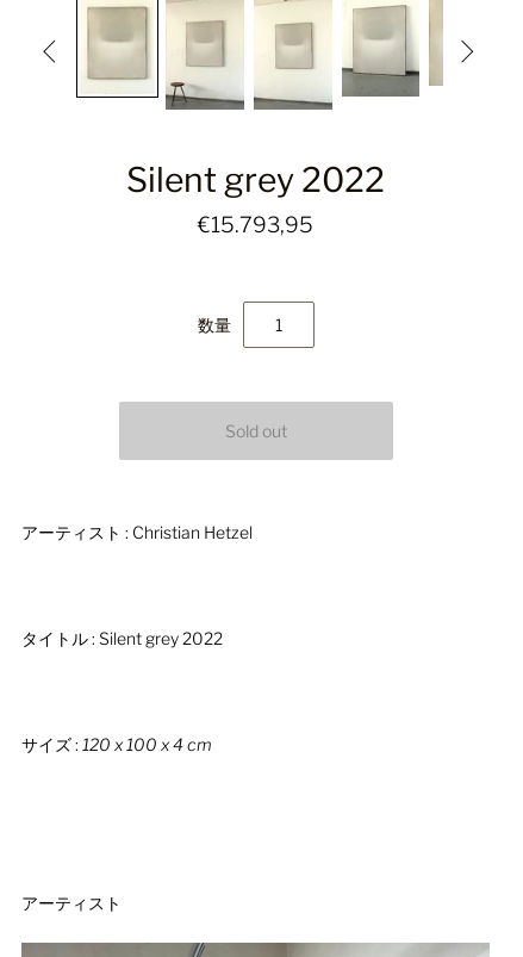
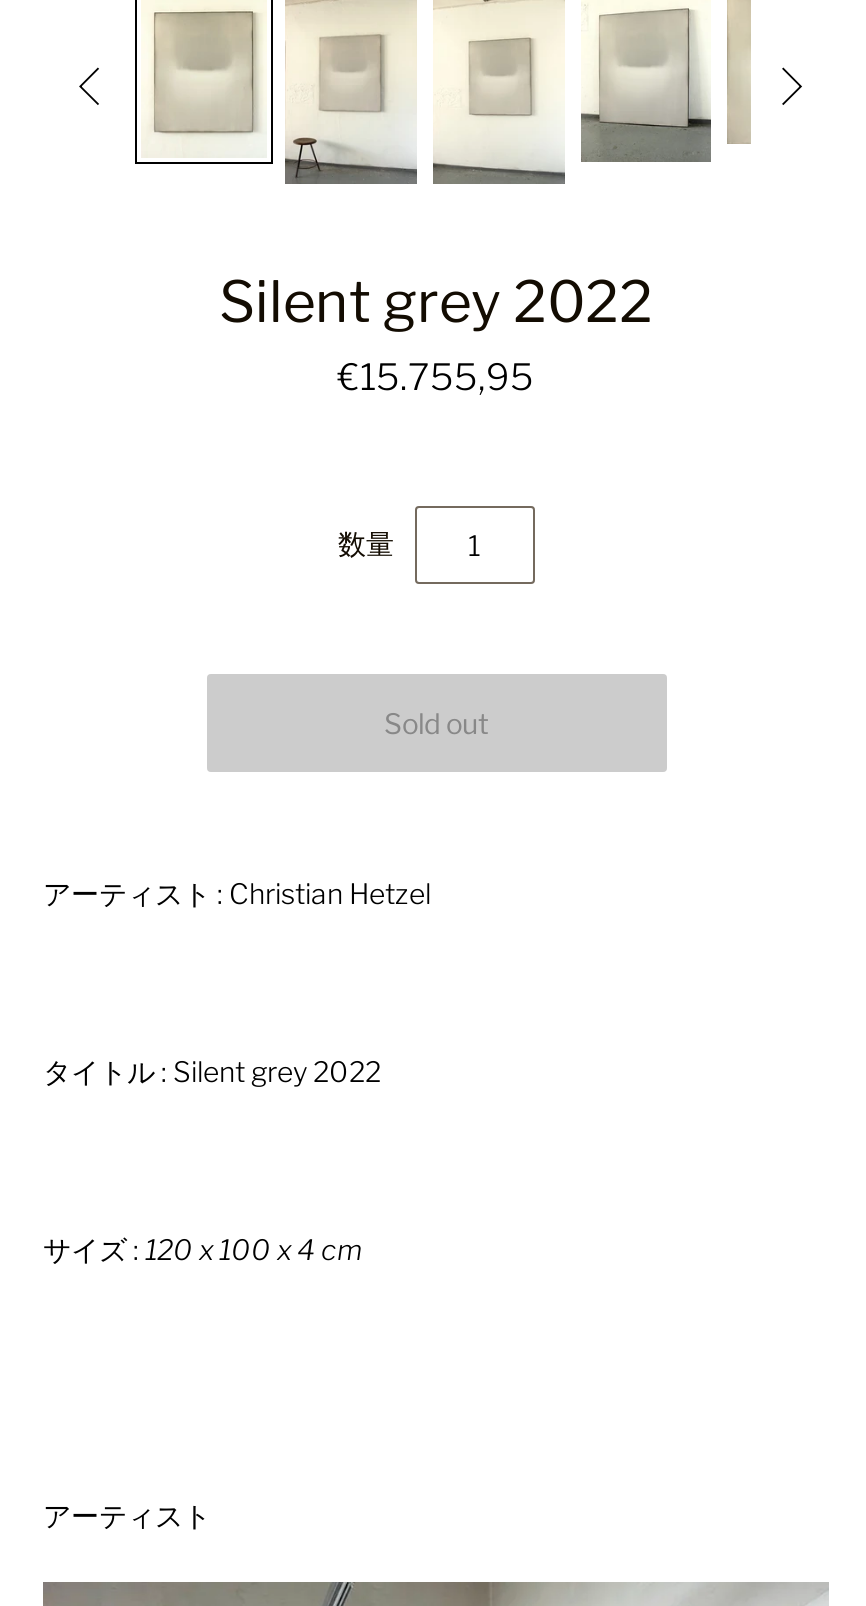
- €15.793,95
+ €15.755,95
